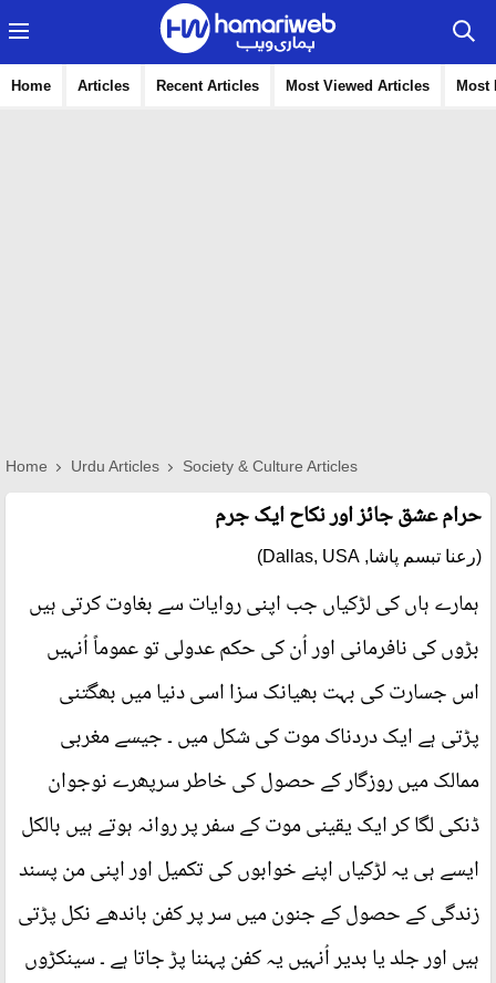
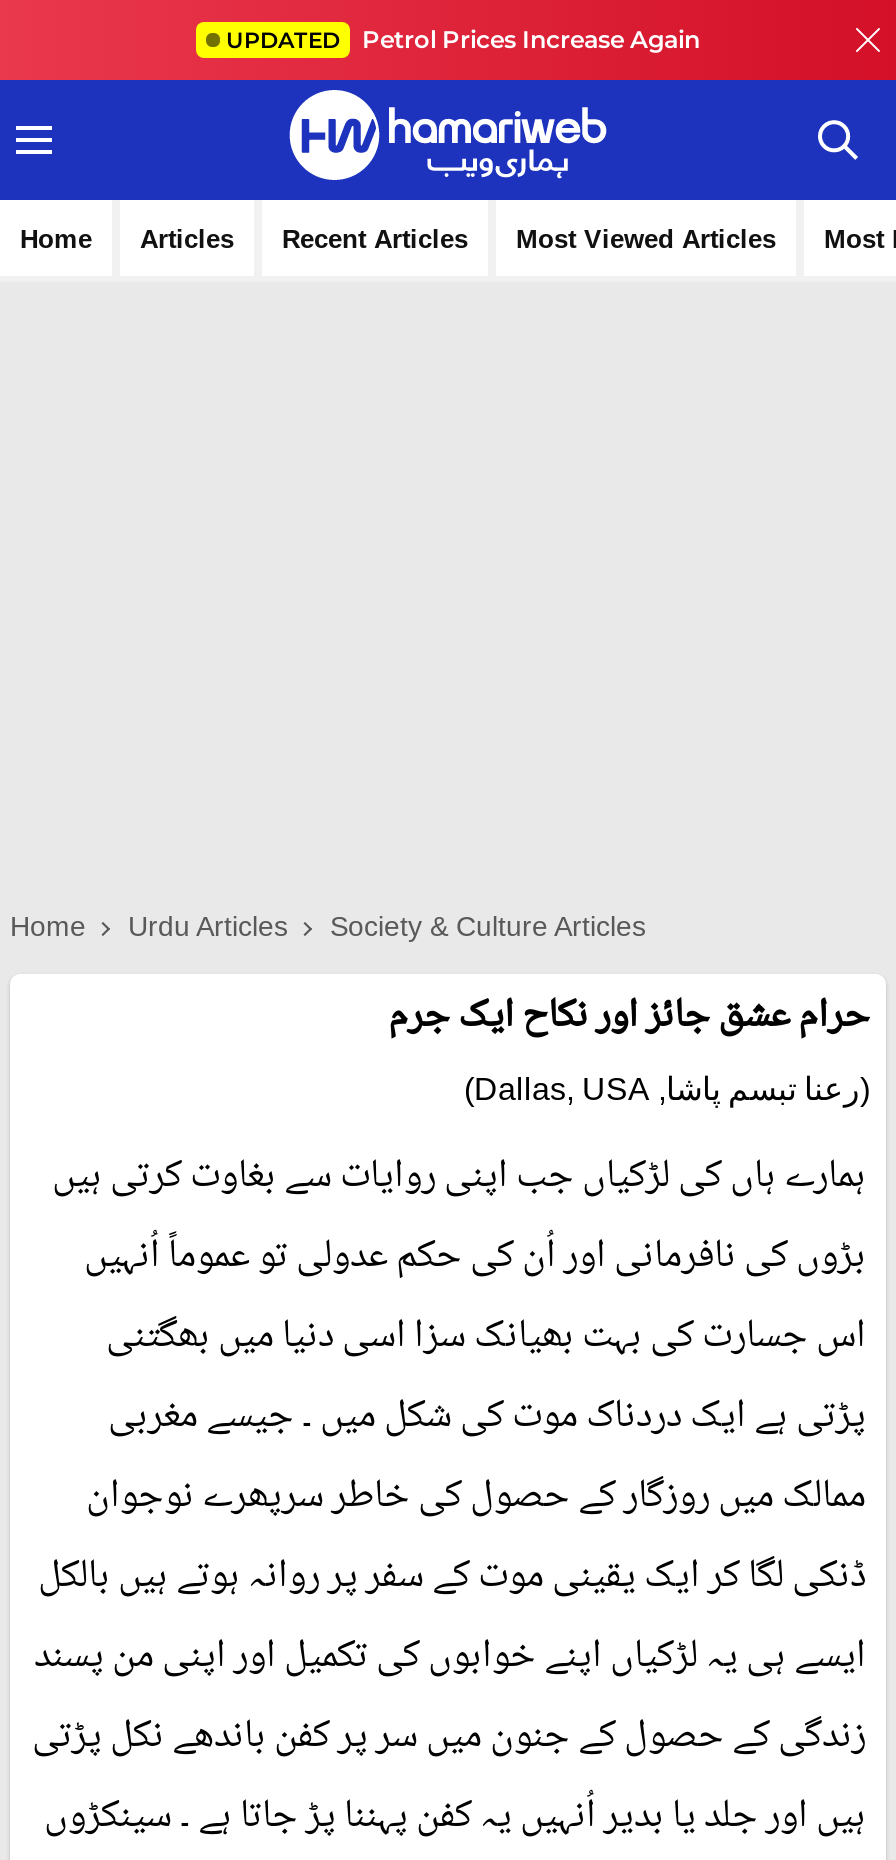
+ UPDATED Petrol Prices Increase Again
